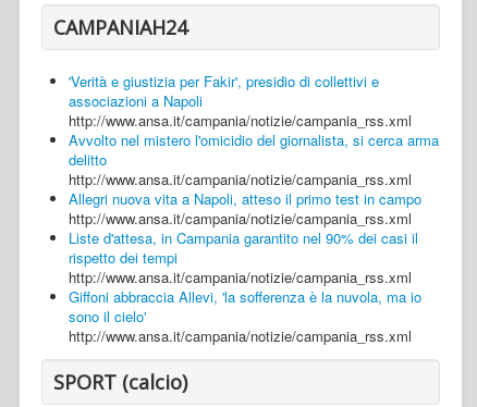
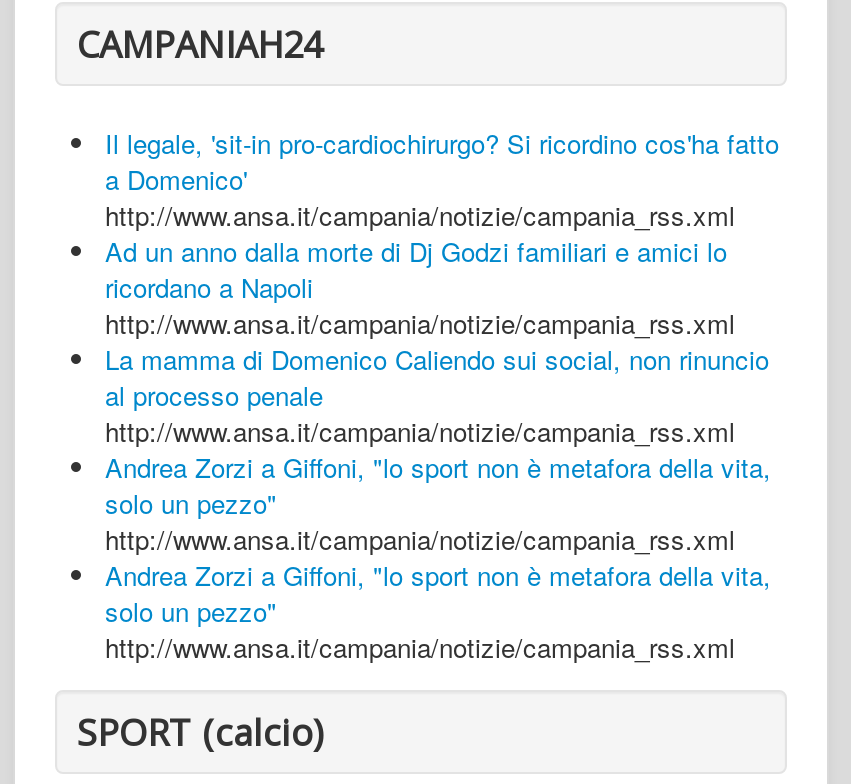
- 'Verità e giustizia per Fakir', presidio di collettivi e
- associazioni a Napoli
+ Il legale, 'sit-in pro-cardiochirurgo? Si ricordino cos'ha fatto
+ a Domenico'

- Avvolto nel mistero l'omicidio del giornalista, si cerca arma
- delitto
+ Ad un anno dalla morte di Dj Godzi familiari e amici lo
+ ricordano a Napoli

- Allegri nuova vita a Napoli, atteso il primo test in campo
+ La mamma di Domenico Caliendo sui social, non rinuncio
+ al processo penale

- Liste d'attesa, in Campania garantito nel 90% dei casi il
- rispetto dei tempi
+ Andrea Zorzi a Giffoni, "lo sport non è metafora della vita,
+ solo un pezzo"

- Giffoni abbraccia Allevi, 'la sofferenza è la nuvola, ma io
- sono il cielo'
+ Andrea Zorzi a Giffoni, "lo sport non è metafora della vita,
+ solo un pezzo"
